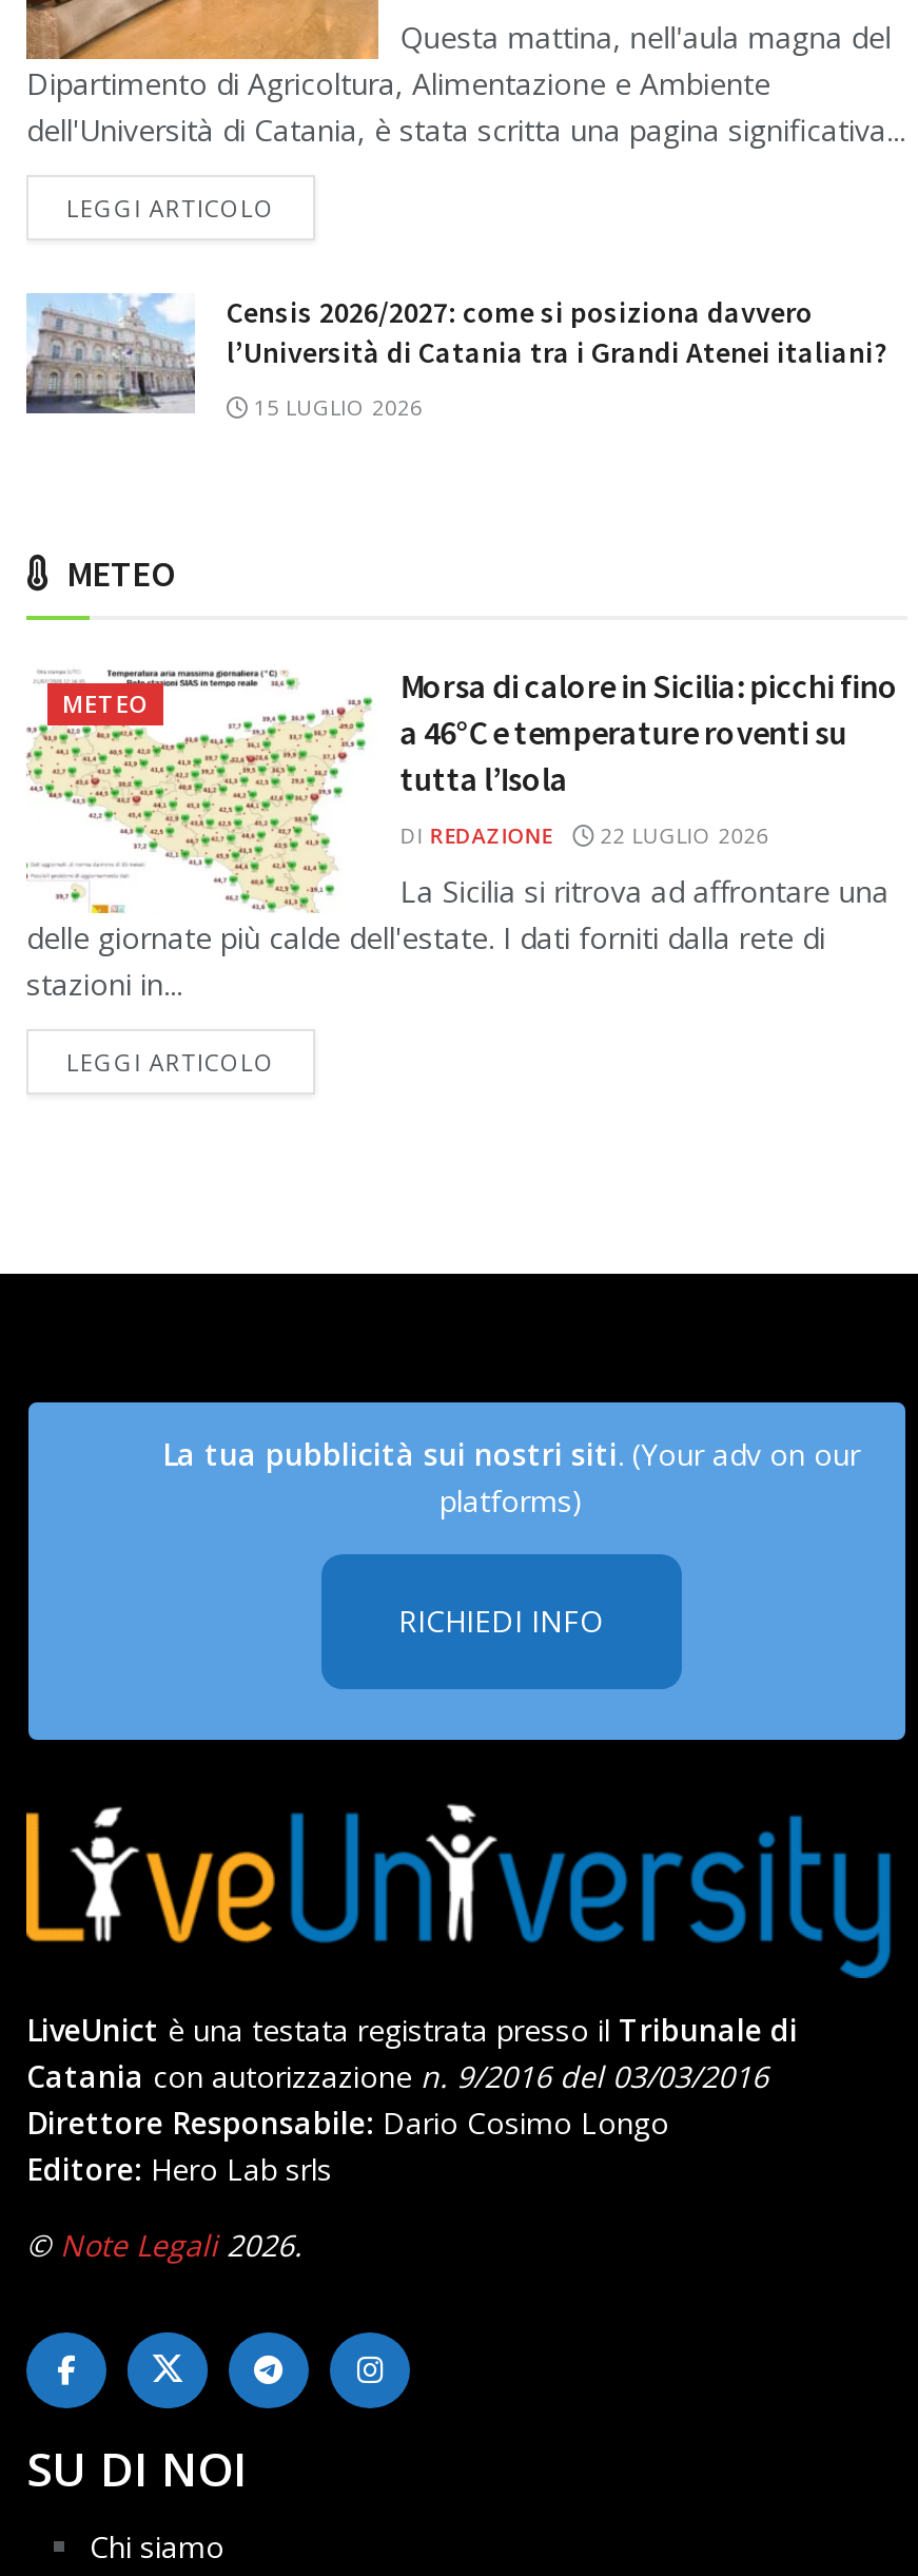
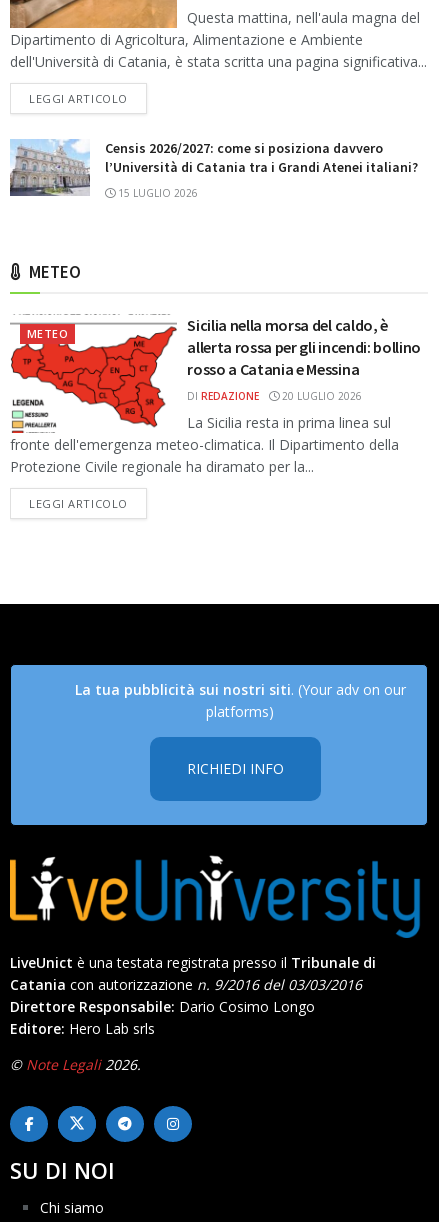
- [image]
- La Sicilia si ritrova ad affrontare una
- delle giornate più calde dell'estate. I dati forniti dalla rete di
- stazioni in...
+ [image]
+ La Sicilia resta in prima linea sul
+ fronte dell'emergenza meteo-climatica. Il Dipartimento della
+ Protezione Civile regionale ha diramato per la...

- Morsa di calore in Sicilia: picchi fino
- a 46°C e temperature roventi su
- tutta l’Isola
+ Sicilia nella morsa del caldo, è
+ allerta rossa per gli incendi: bollino
+ rosso a Catania e Messina

- DI REDAZIONE 22 LUGLIO 2026
+ DI REDAZIONE 20 LUGLIO 2026
